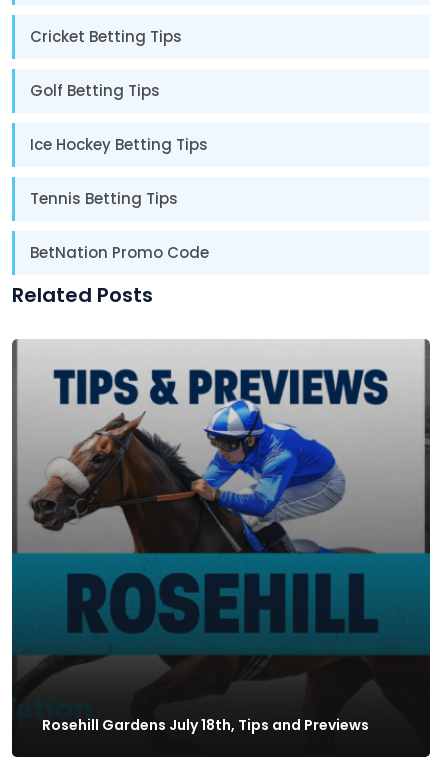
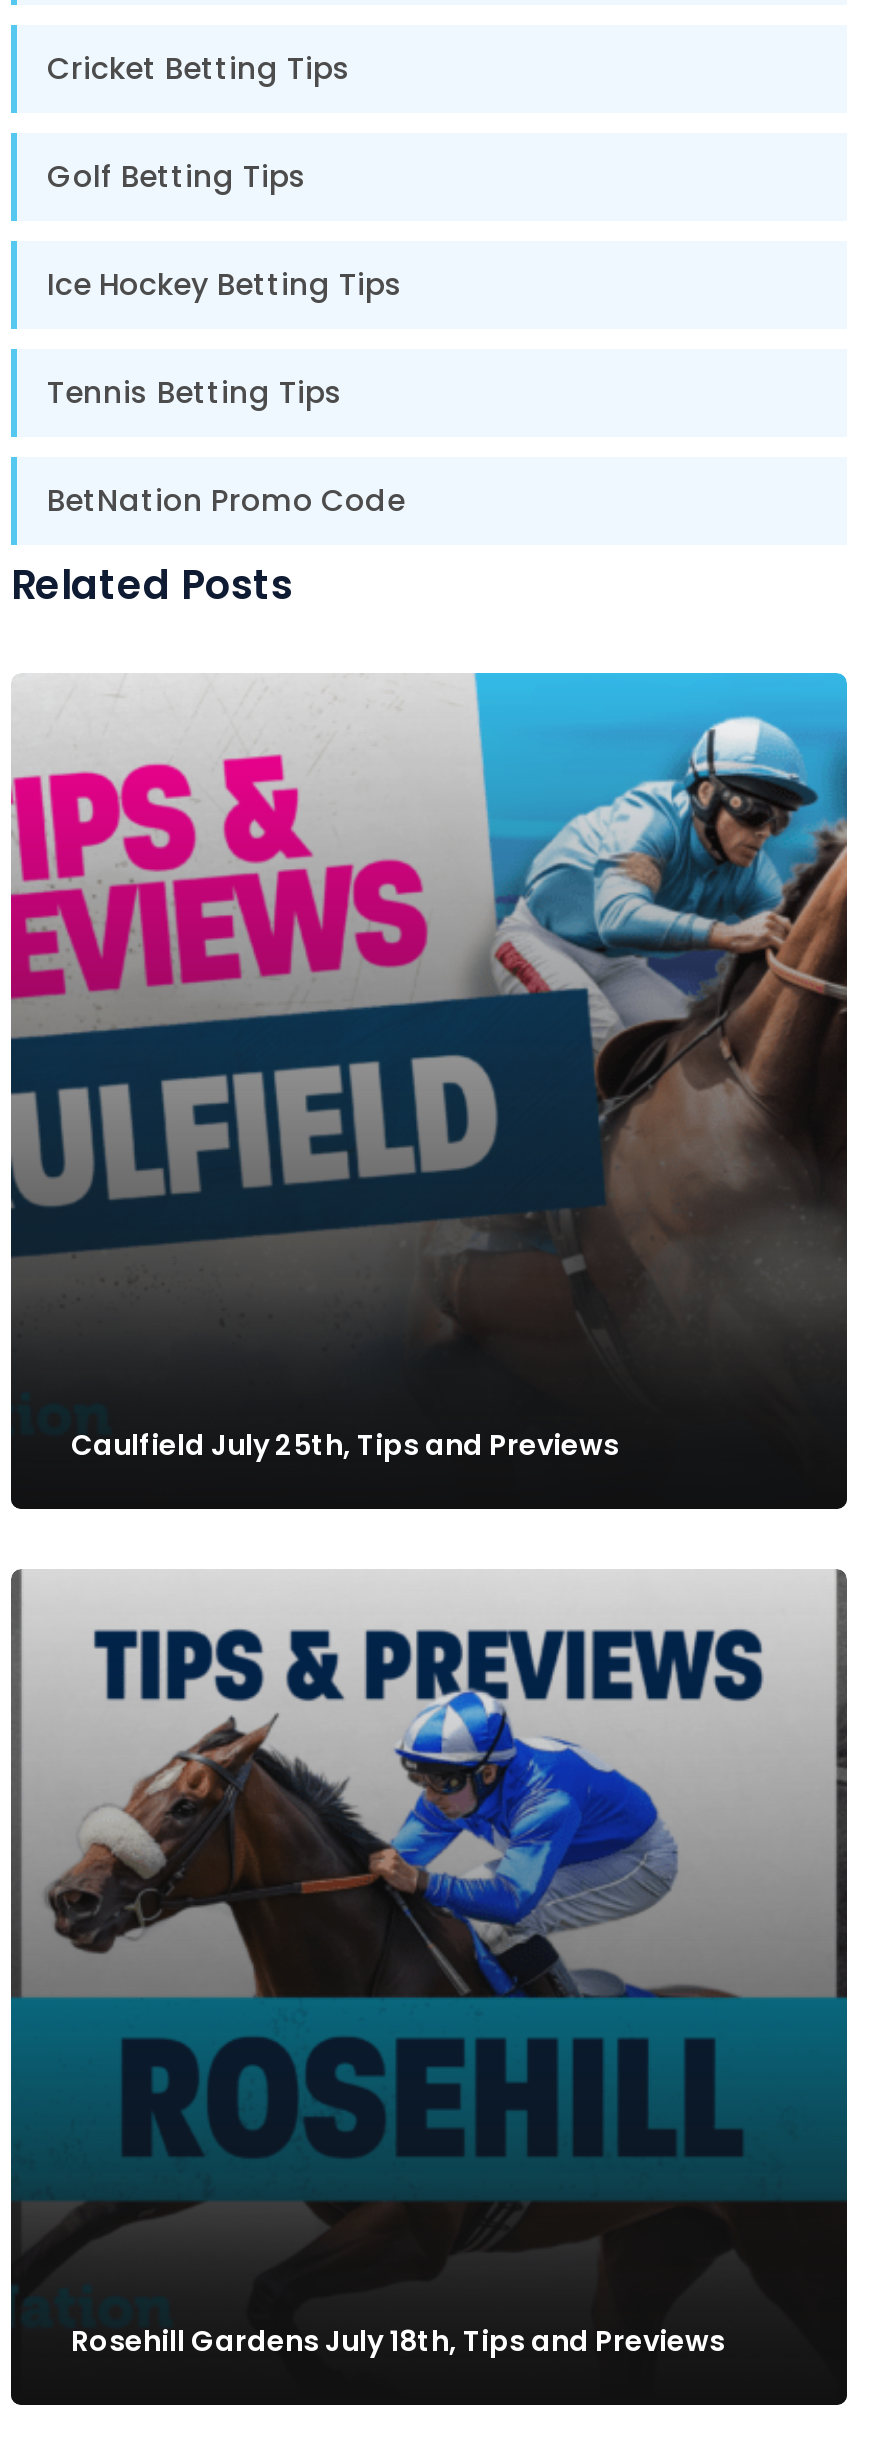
+ [image]

+ Caulfield July 25th, Tips and Previews
